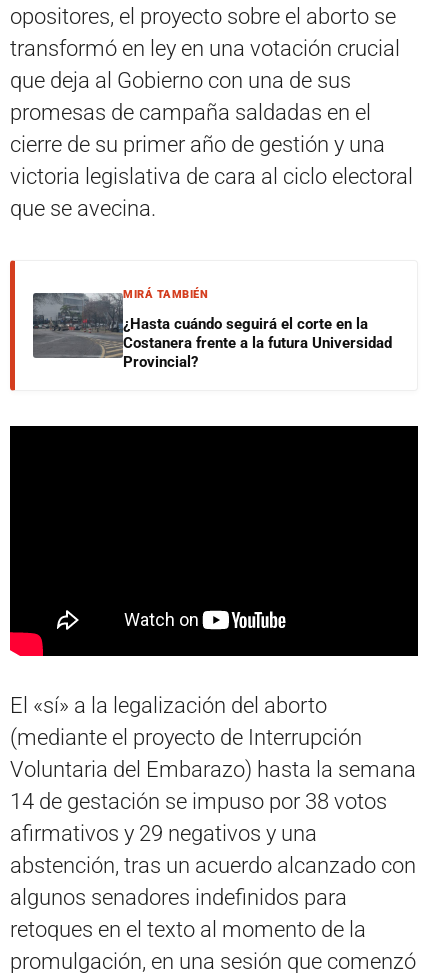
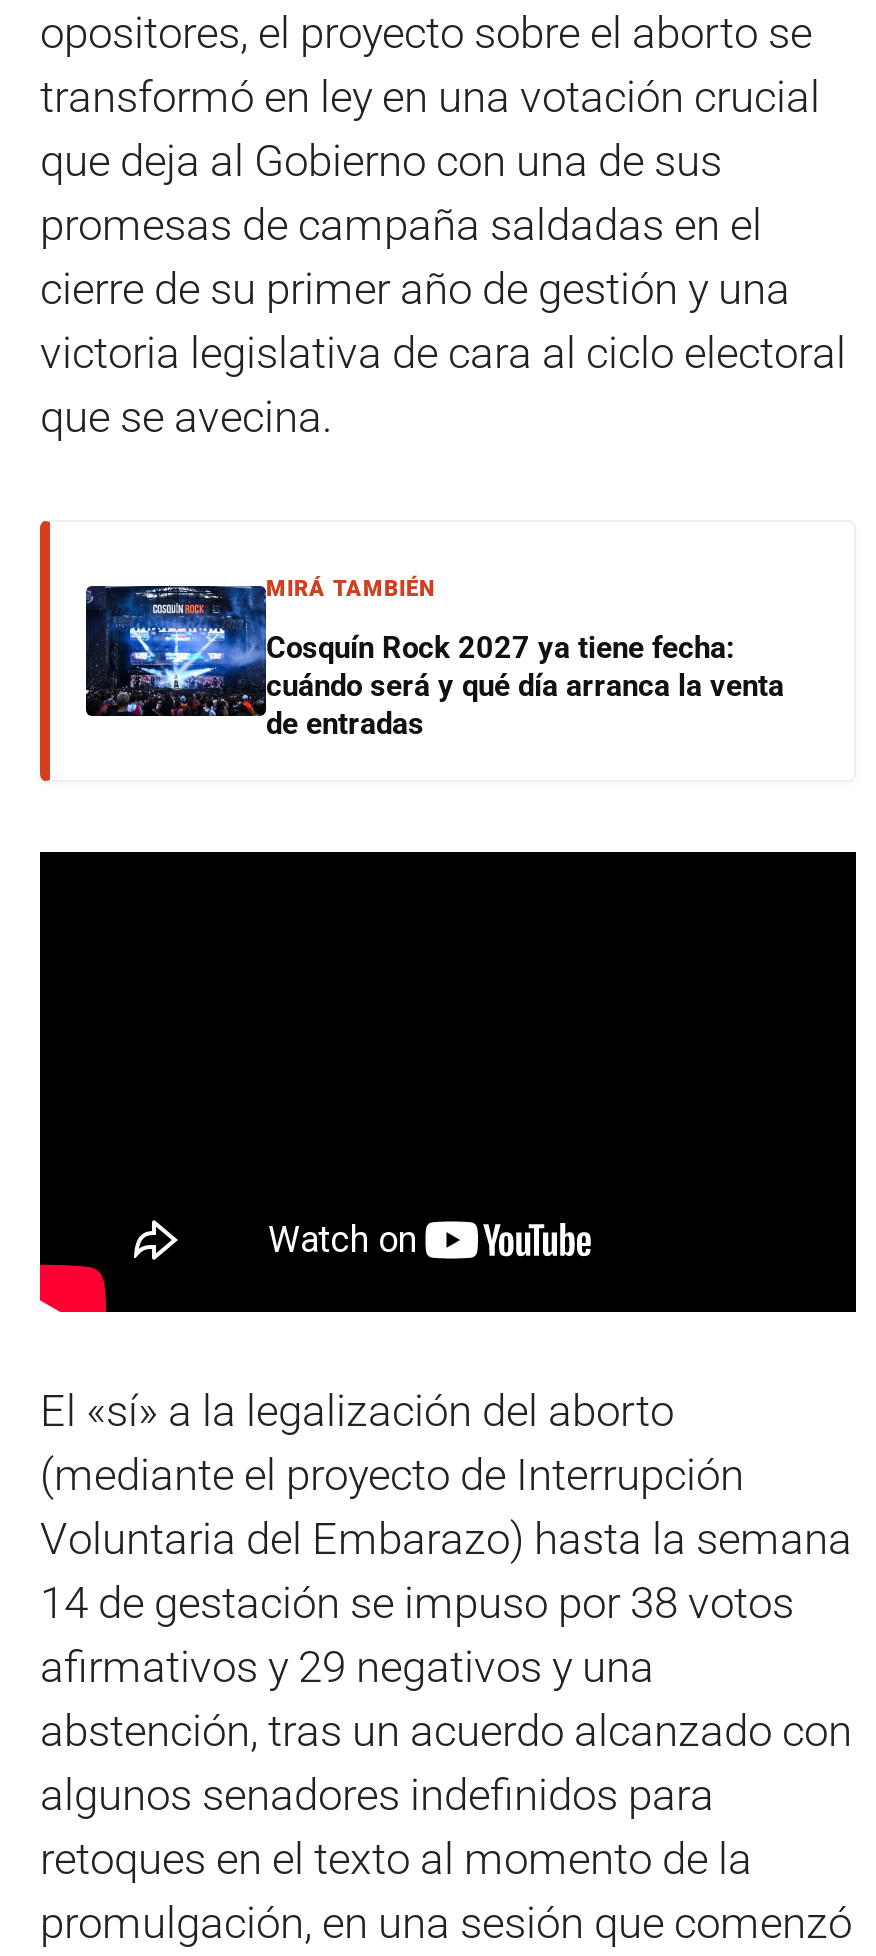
- [image]
- ¿Hasta cuándo seguirá el corte en la
- Costanera frente a la futura Universidad
- Provincial?
+ [image]
+ Cosquín Rock 2027 ya tiene fecha:
+ cuándo será y qué día arranca la venta
+ de entradas
